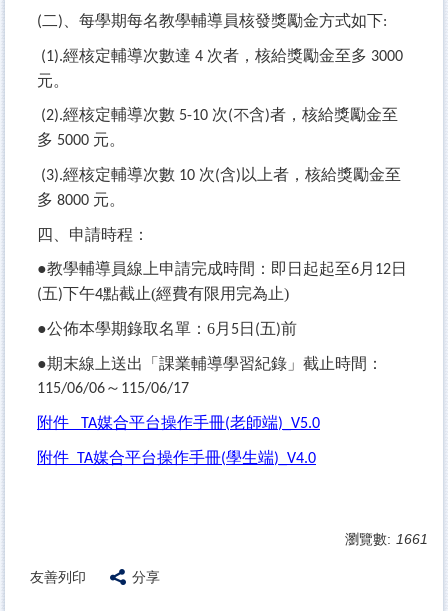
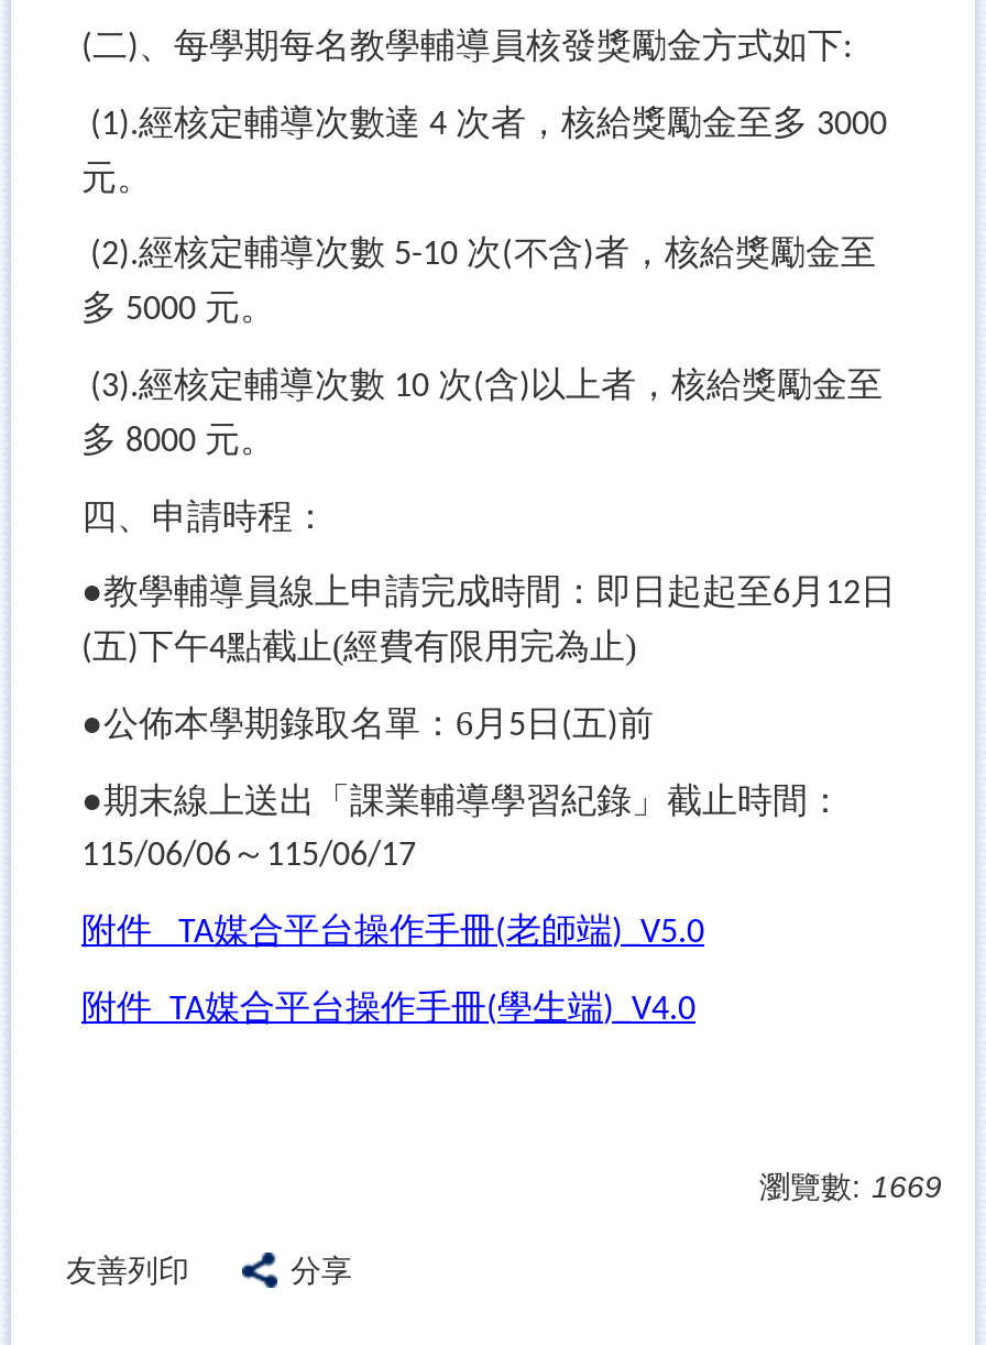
- 瀏覽數: 1661
+ 瀏覽數: 1669
